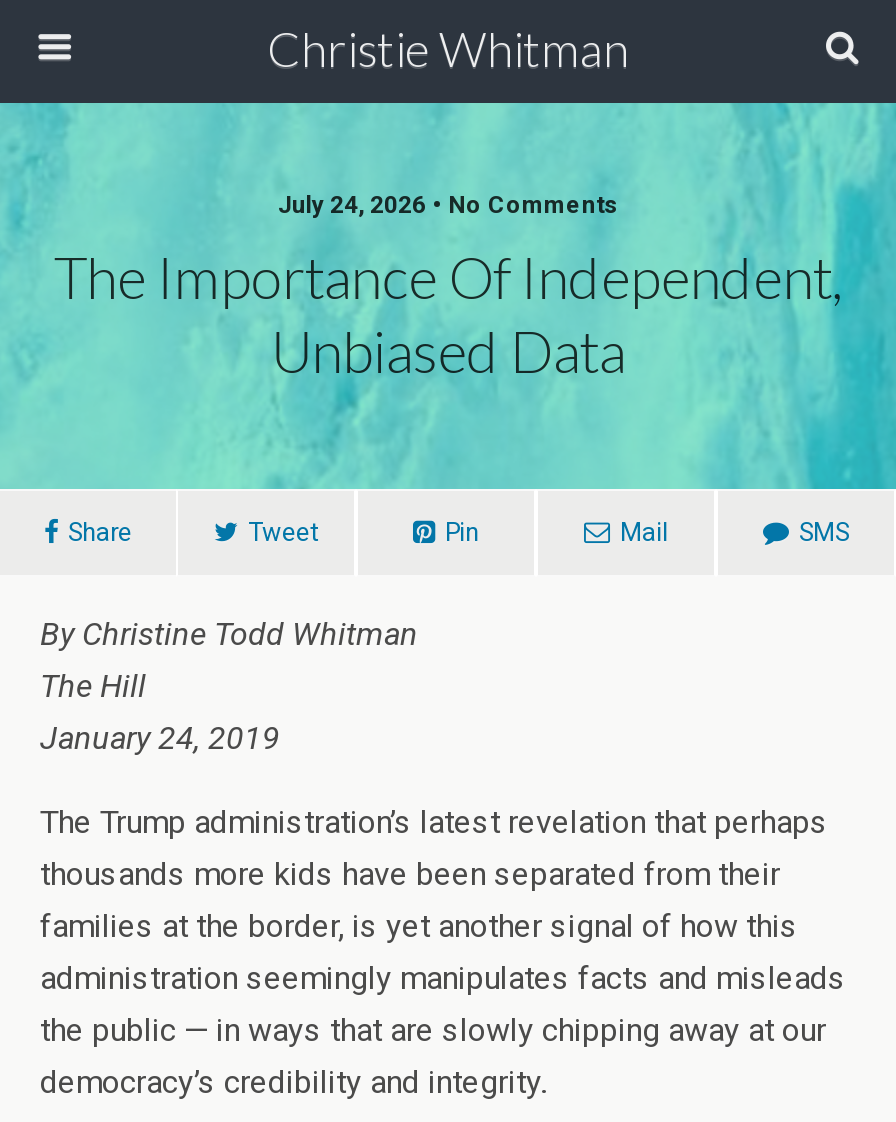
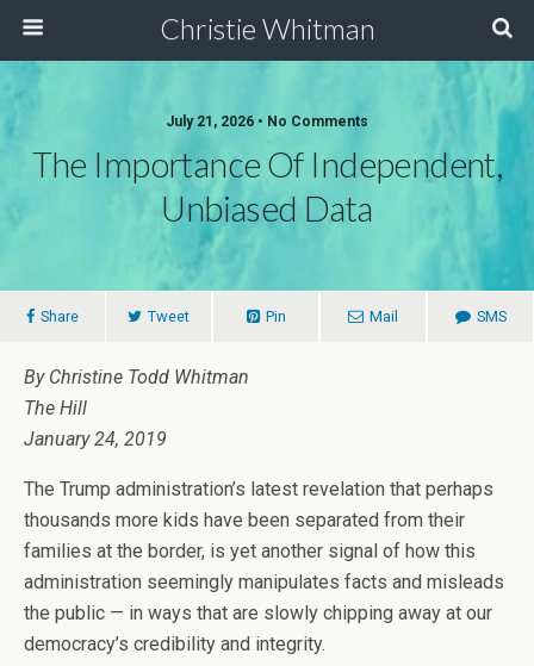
- July 24, 2026 • No Comments
+ July 21, 2026 • No Comments
